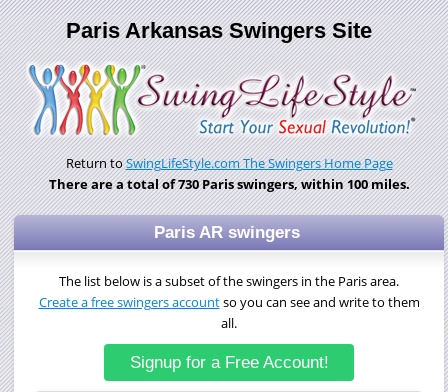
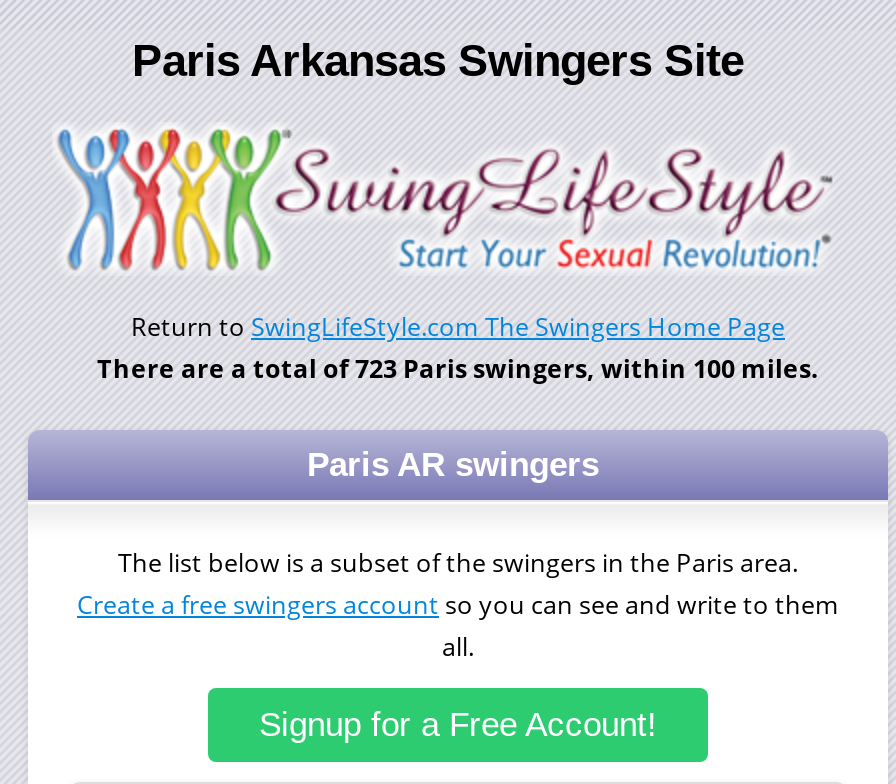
- There are a total of 730 Paris swingers, within 100 miles.
+ There are a total of 723 Paris swingers, within 100 miles.
